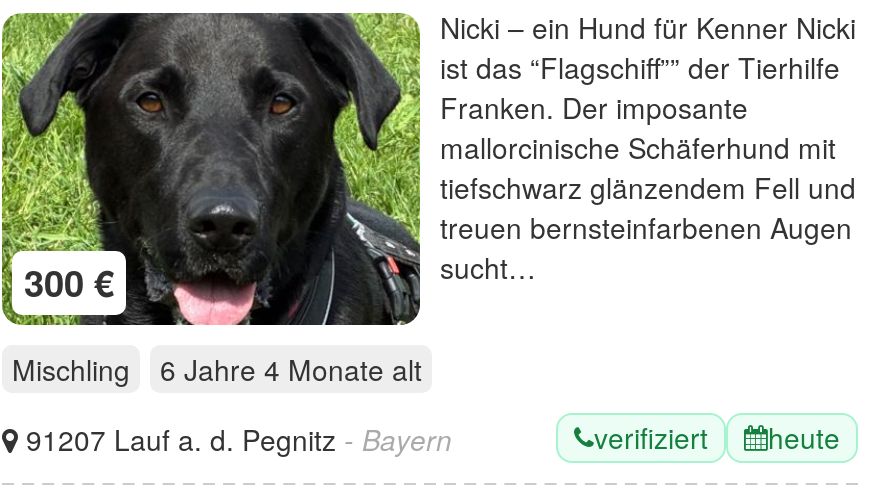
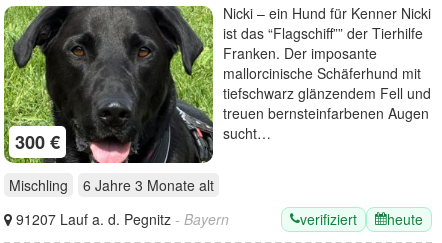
- 6 Jahre 4 Monate alt
+ 6 Jahre 3 Monate alt
